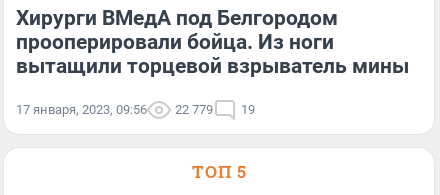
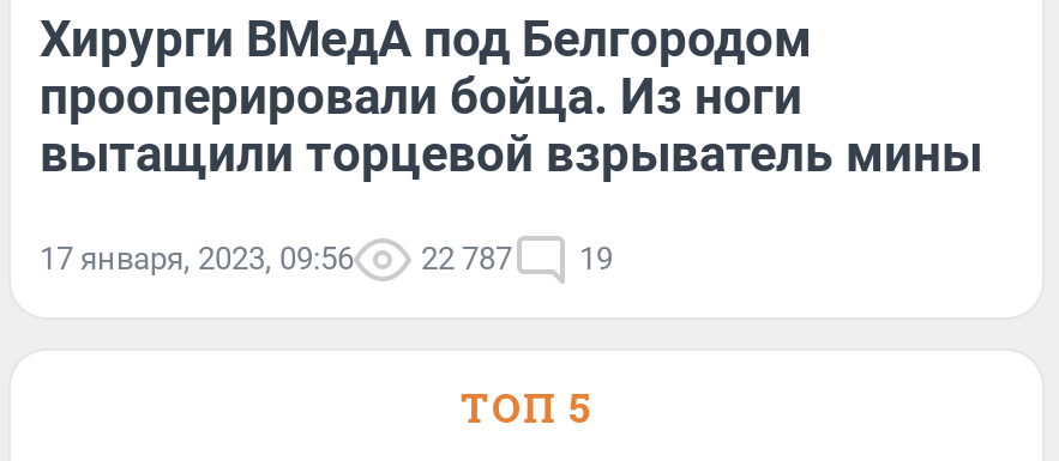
- 17 января, 2023, 09:56 22 779 19
+ 17 января, 2023, 09:56 22 787 19
